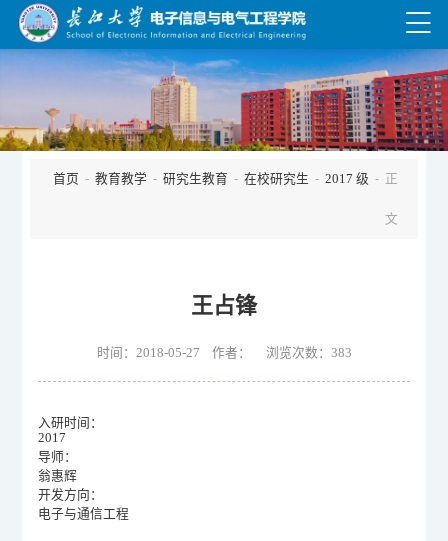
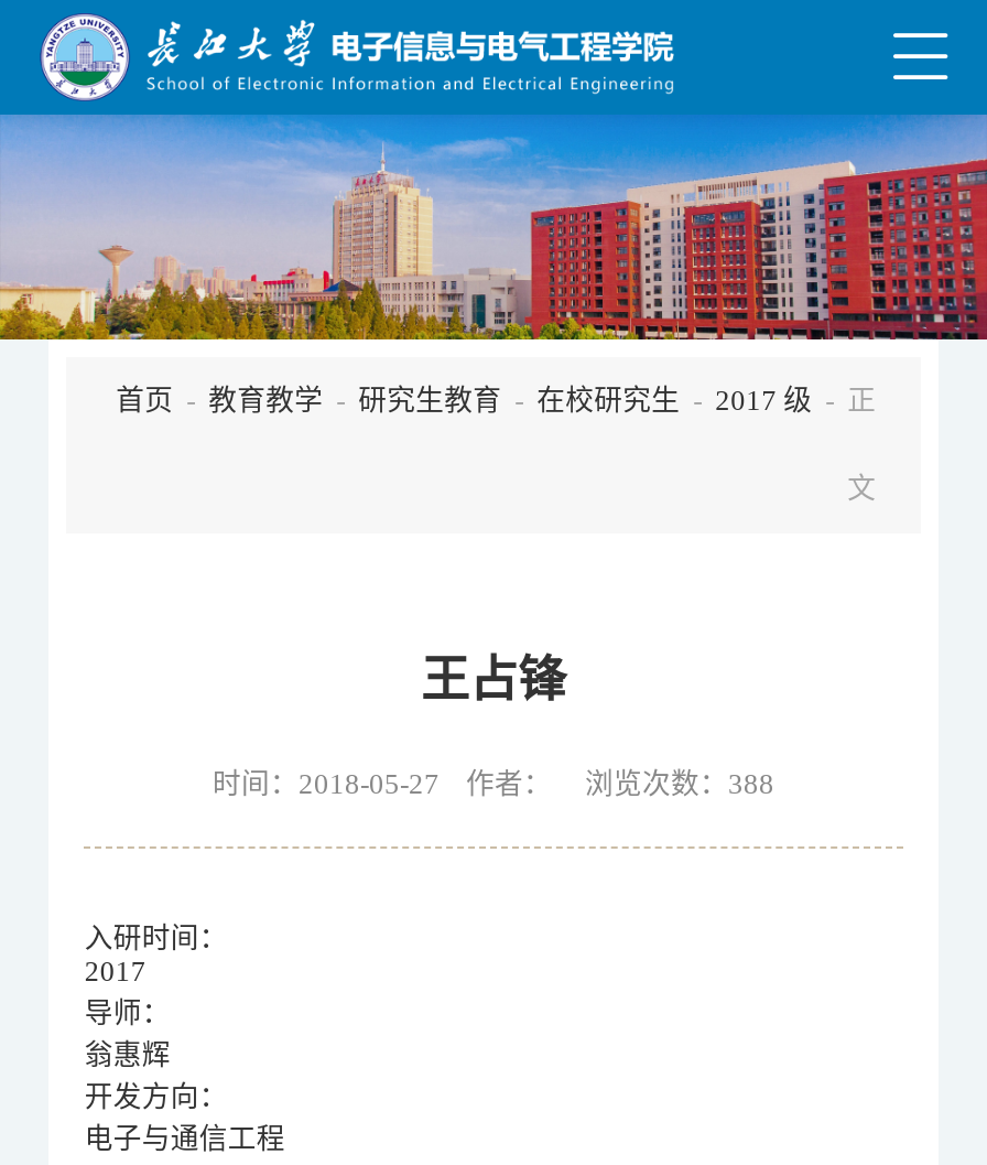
- 时间：2018-05-27 作者： 浏览次数：383
+ 时间：2018-05-27 作者： 浏览次数：388
